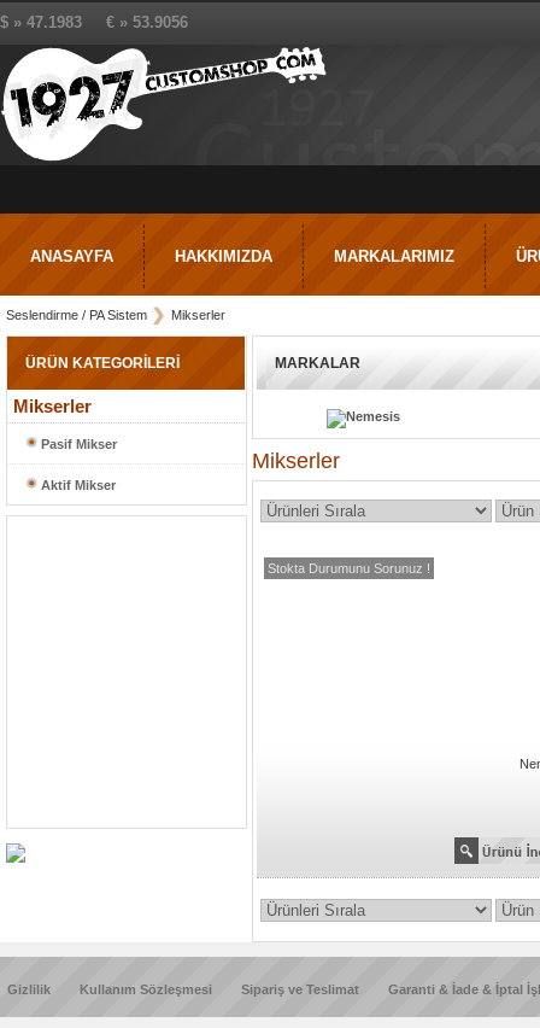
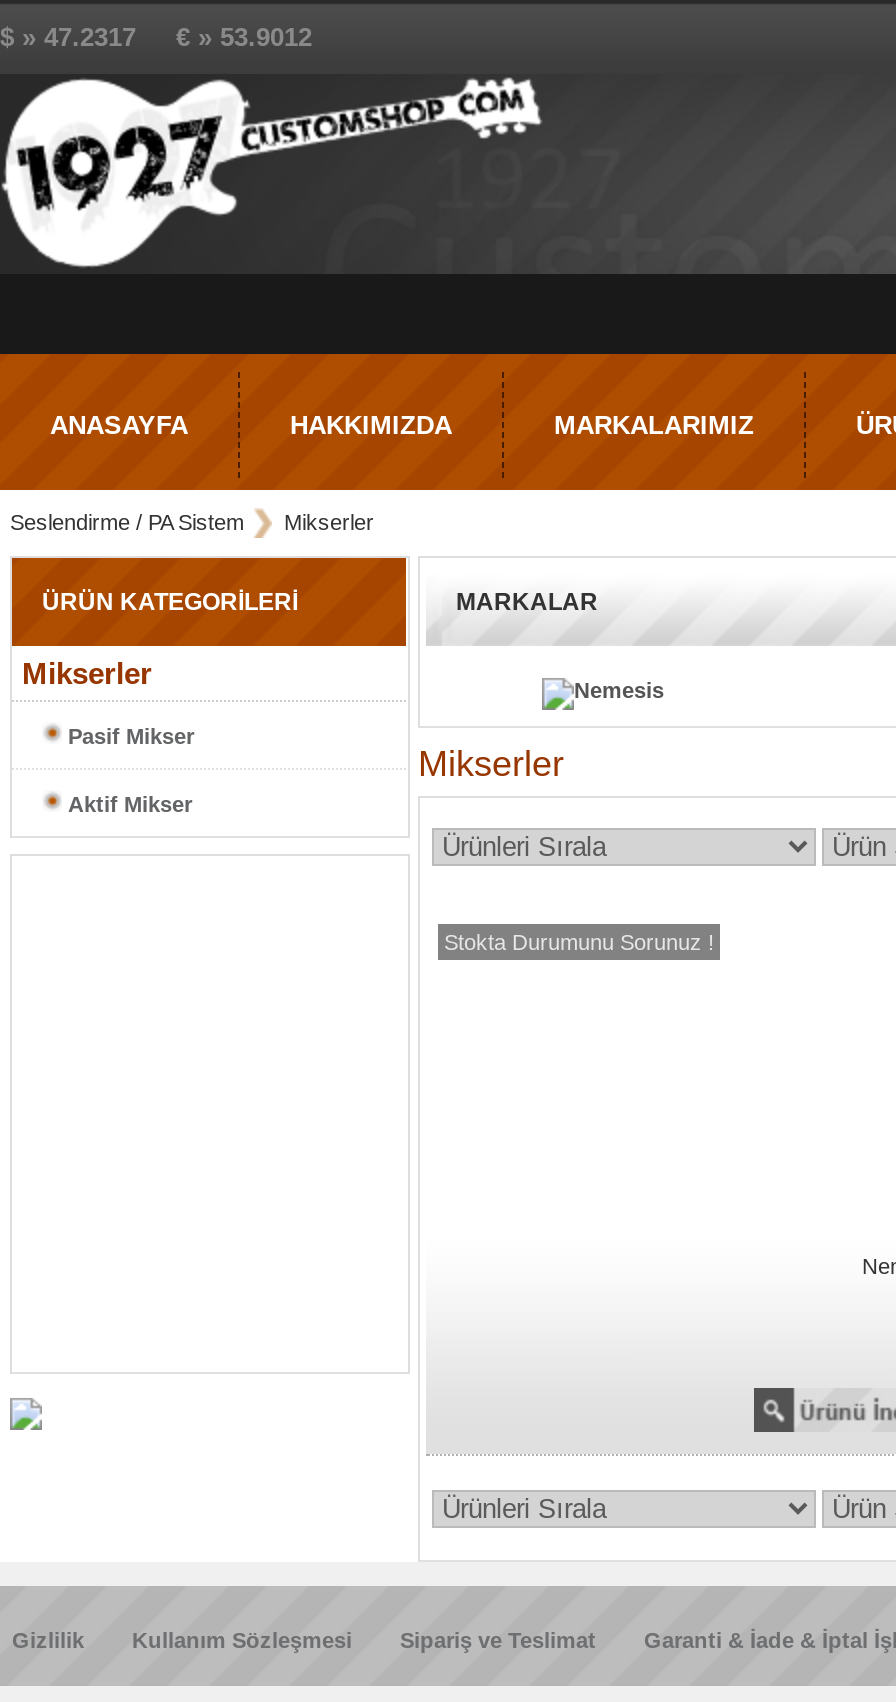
- $ » 47.1983 € » 53.9056
+ $ » 47.2317 € » 53.9012
